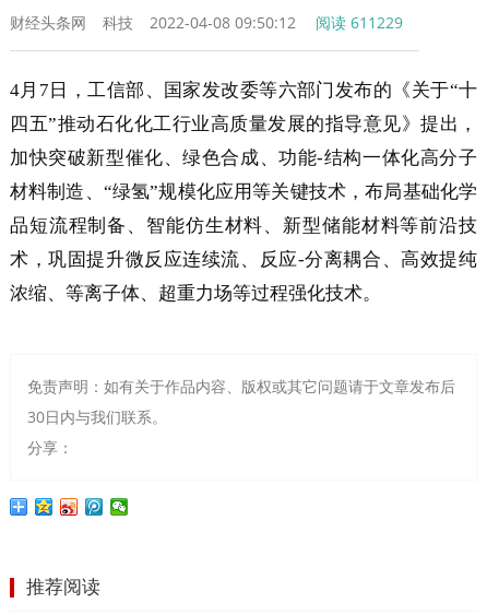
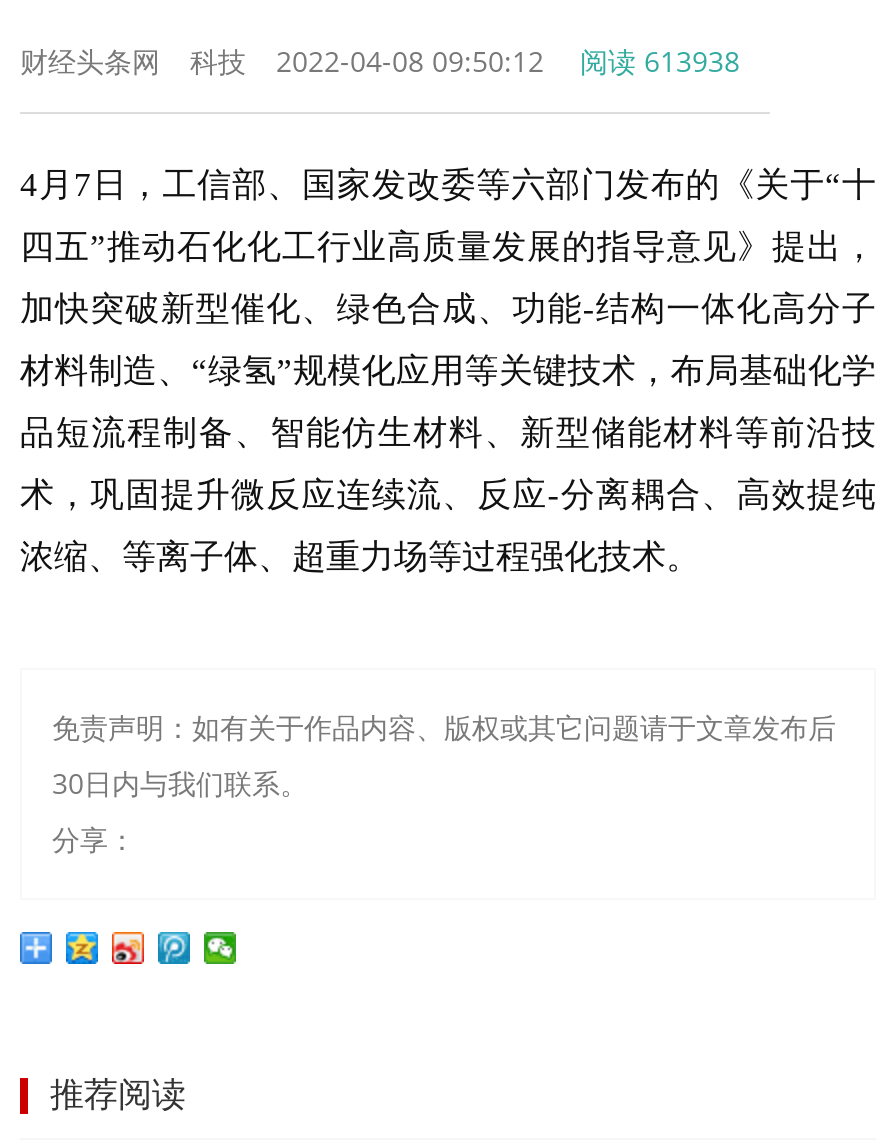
- 财经头条网 科技 2022-04-08 09:50:12 阅读611229
+ 财经头条网 科技 2022-04-08 09:50:12 阅读613938
